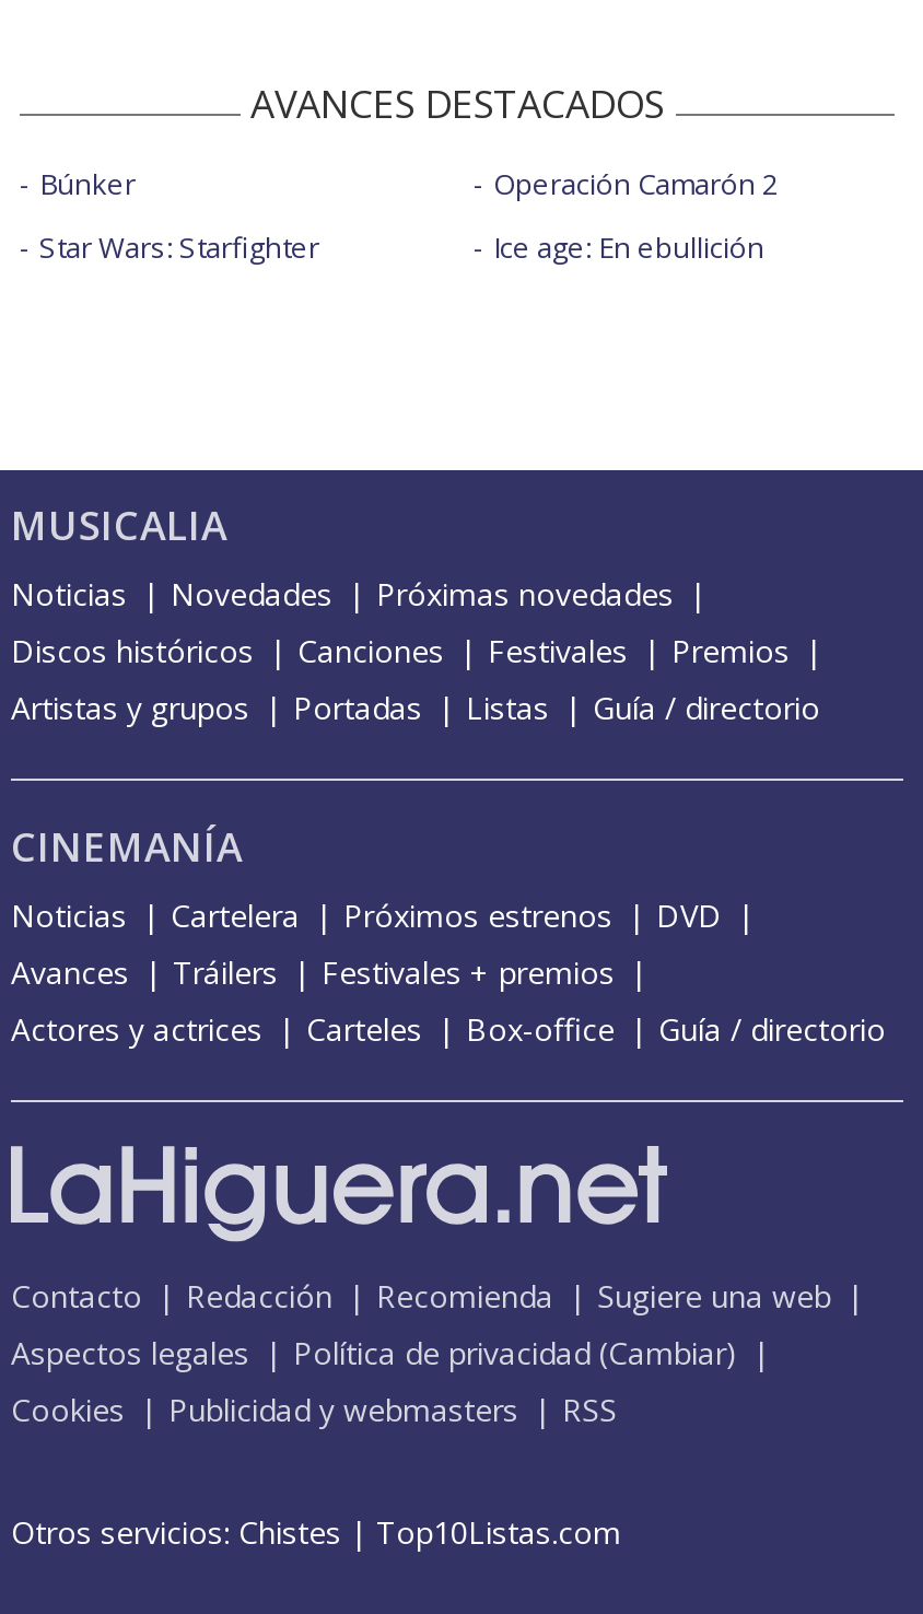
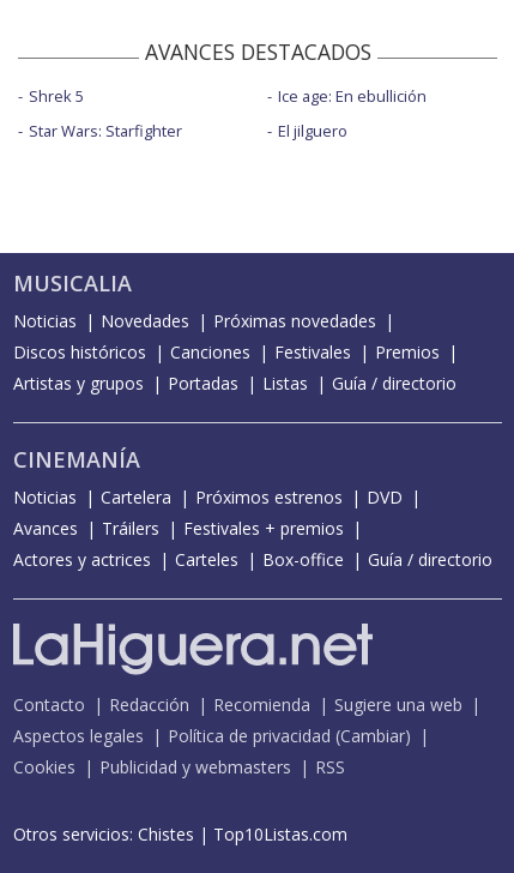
- Búnker
+ Shrek 5

- Operación Camarón 2

moved up: Ice age: En ebullición

+ El jilguero
